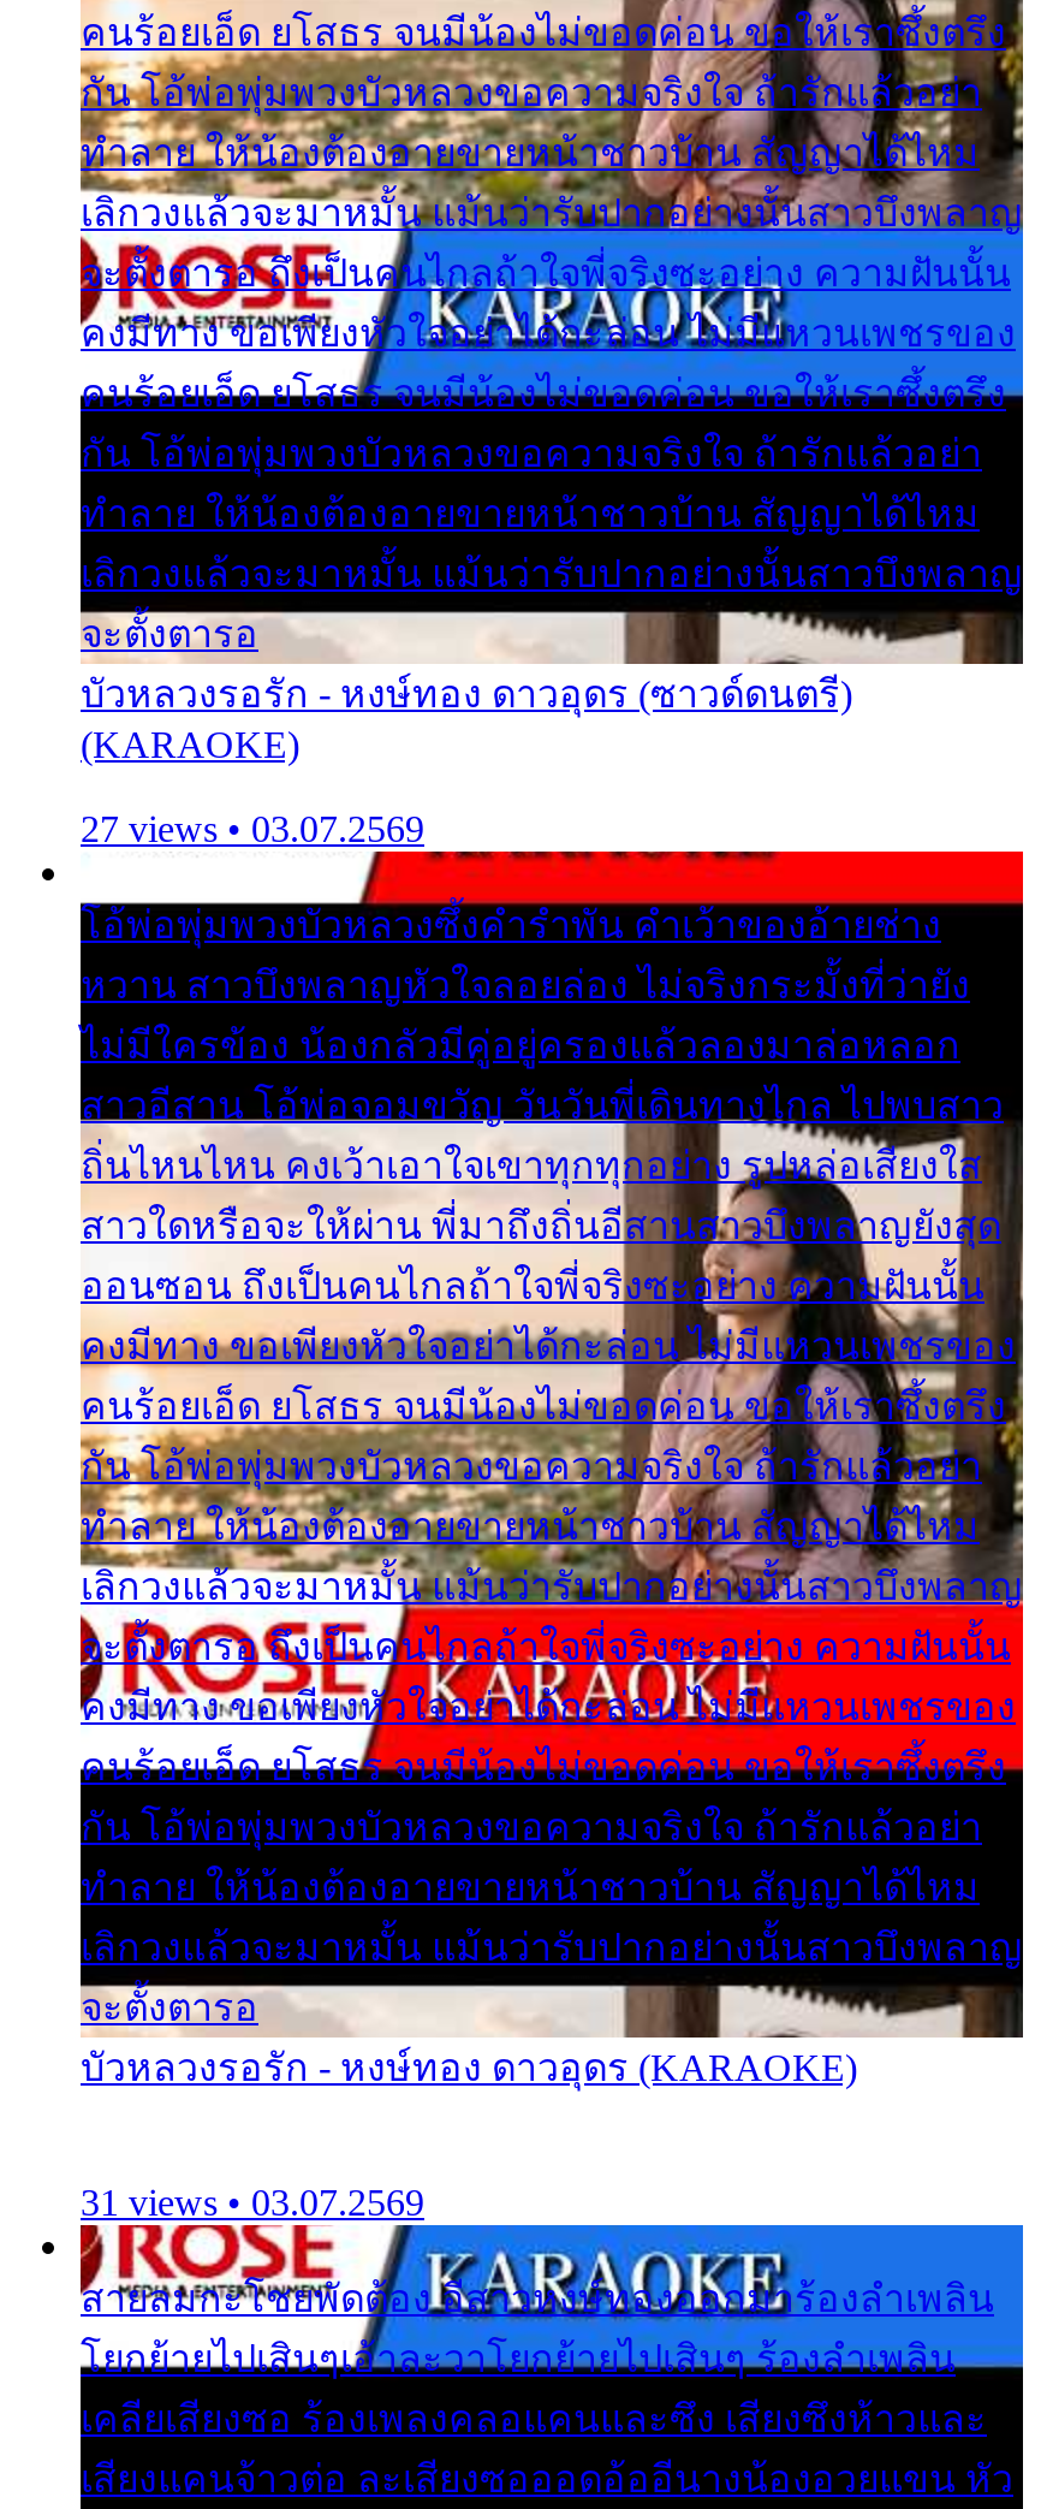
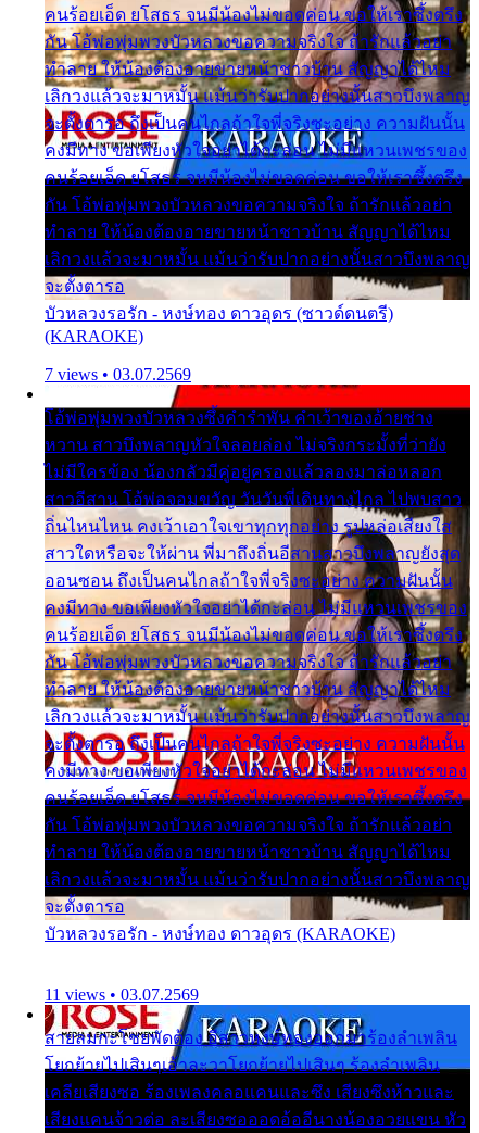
- 27 views • 03.07.2569
+ 7 views • 03.07.2569

- 31 views • 03.07.2569
+ 11 views • 03.07.2569
